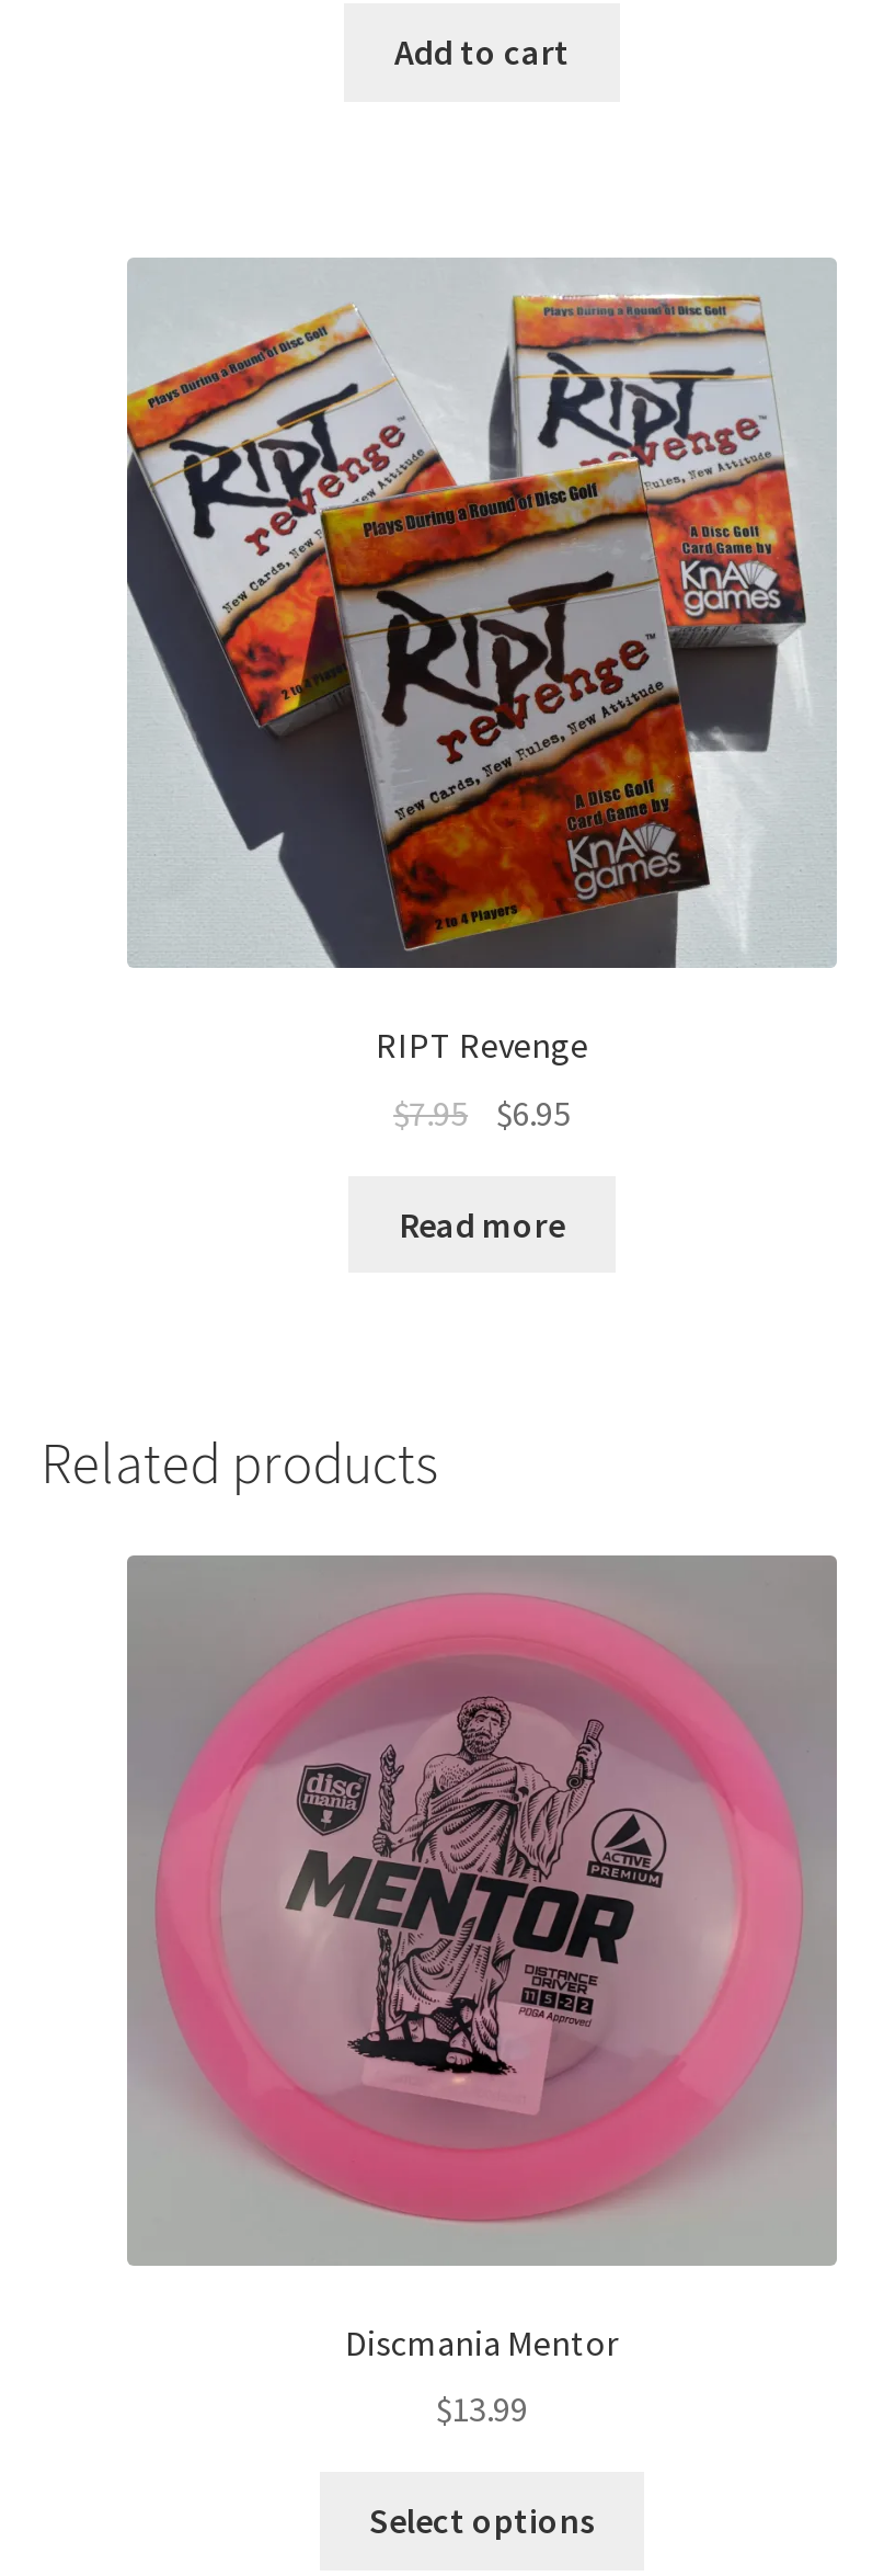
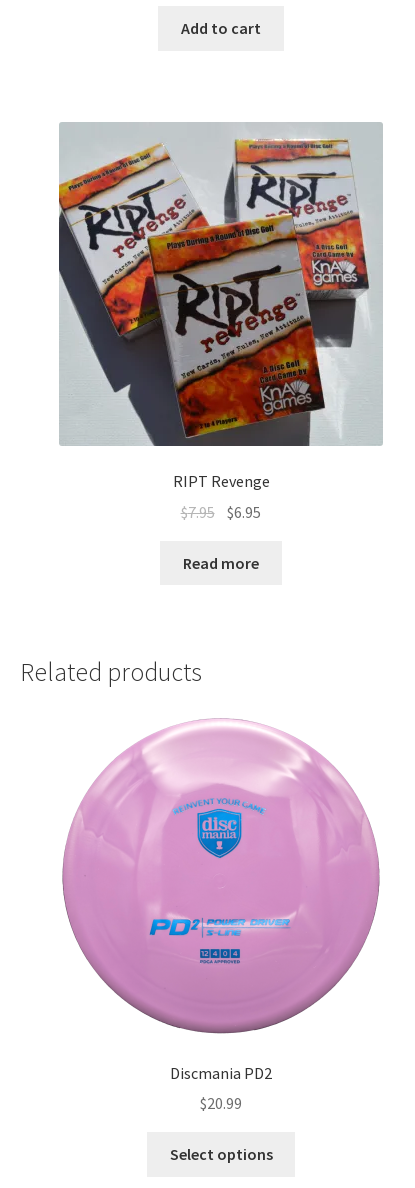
- [image]
- Discmania Mentor
+ [image]
+ Discmania PD2

- $13.99
+ $20.99
